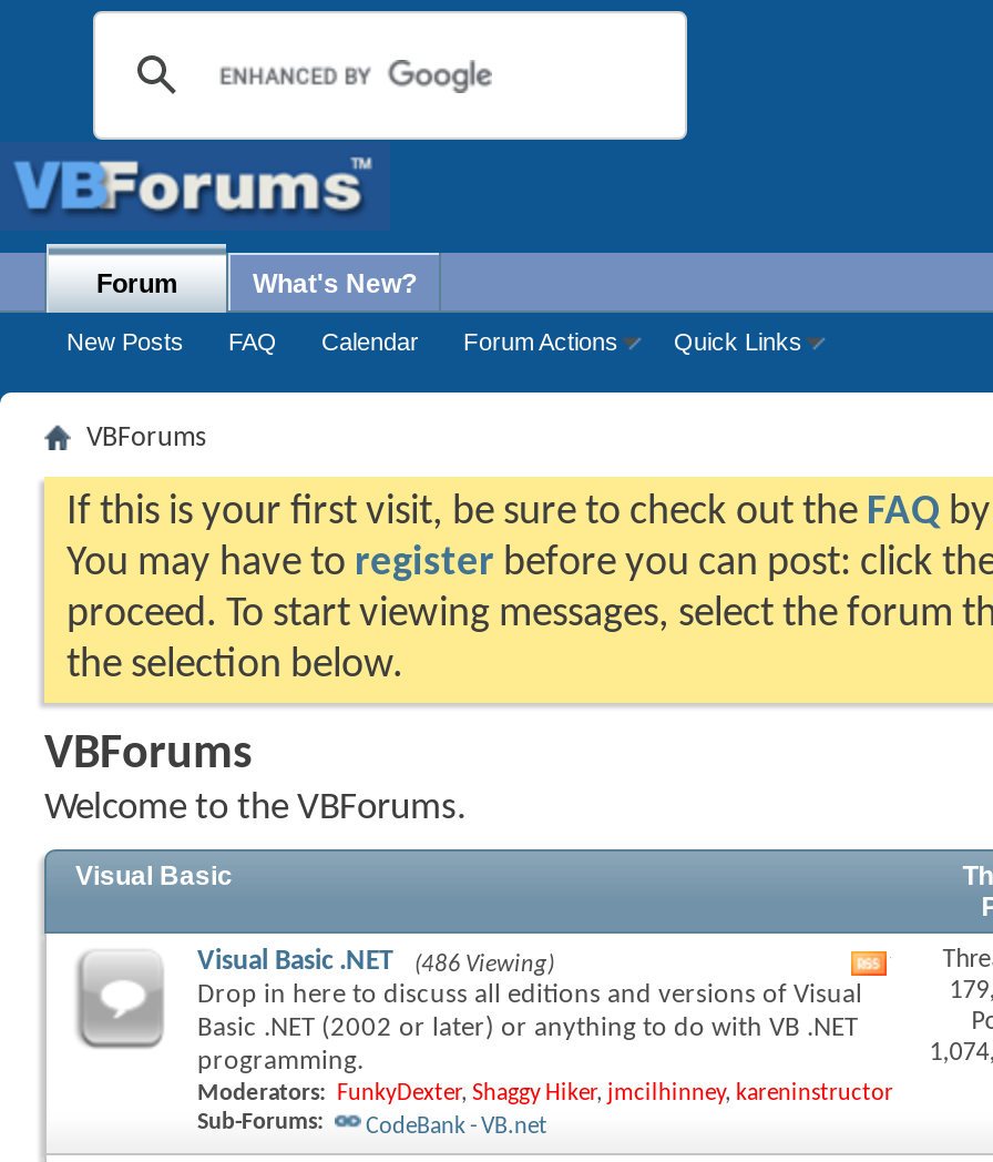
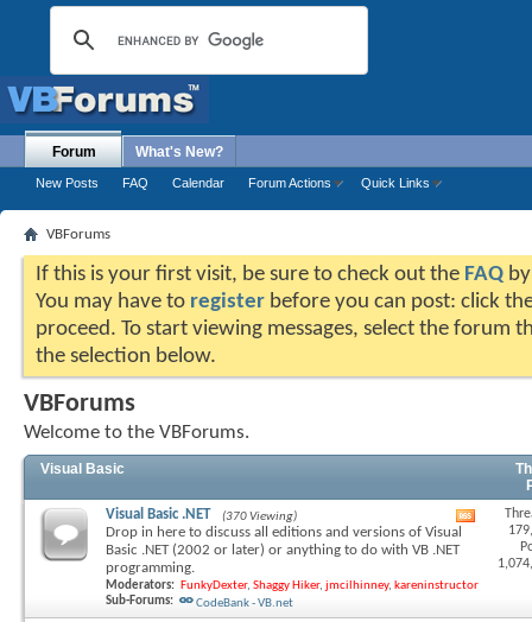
- Visual Basic .NET (486 Viewing)
+ Visual Basic .NET (370 Viewing)
